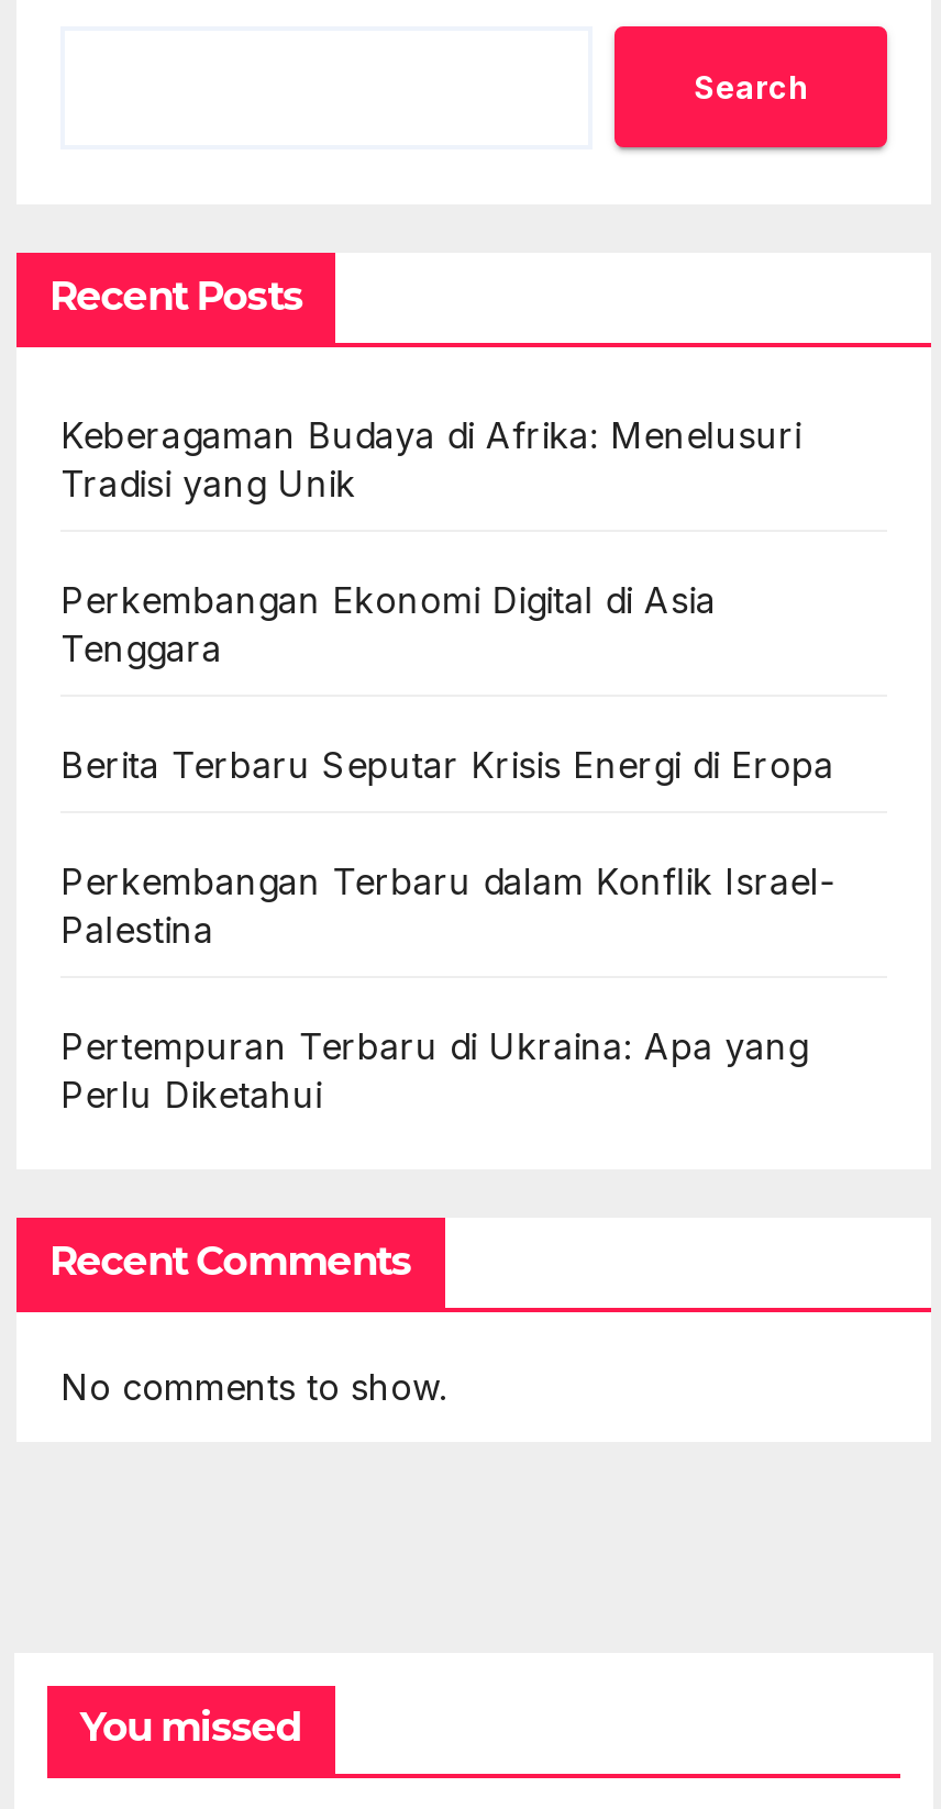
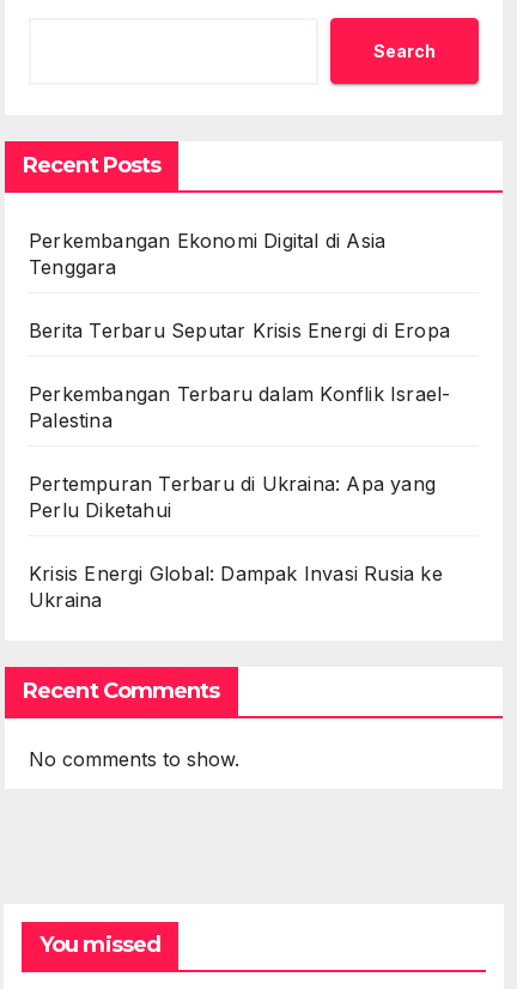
- Keberagaman Budaya di Afrika: Menelusuri
- Tradisi yang Unik

moved up: Perkembangan Ekonomi Digital di Asia | Tenggara | Berita Terbaru Seputar Krisis Energi di Eropa | Perkembangan Terbaru dalam Konflik Israel- | Palestina | Pertempuran Terbaru di Ukraina: Apa yang | Perlu Diketahui

+ Krisis Energi Global: Dampak Invasi Rusia ke
+ Ukraina
